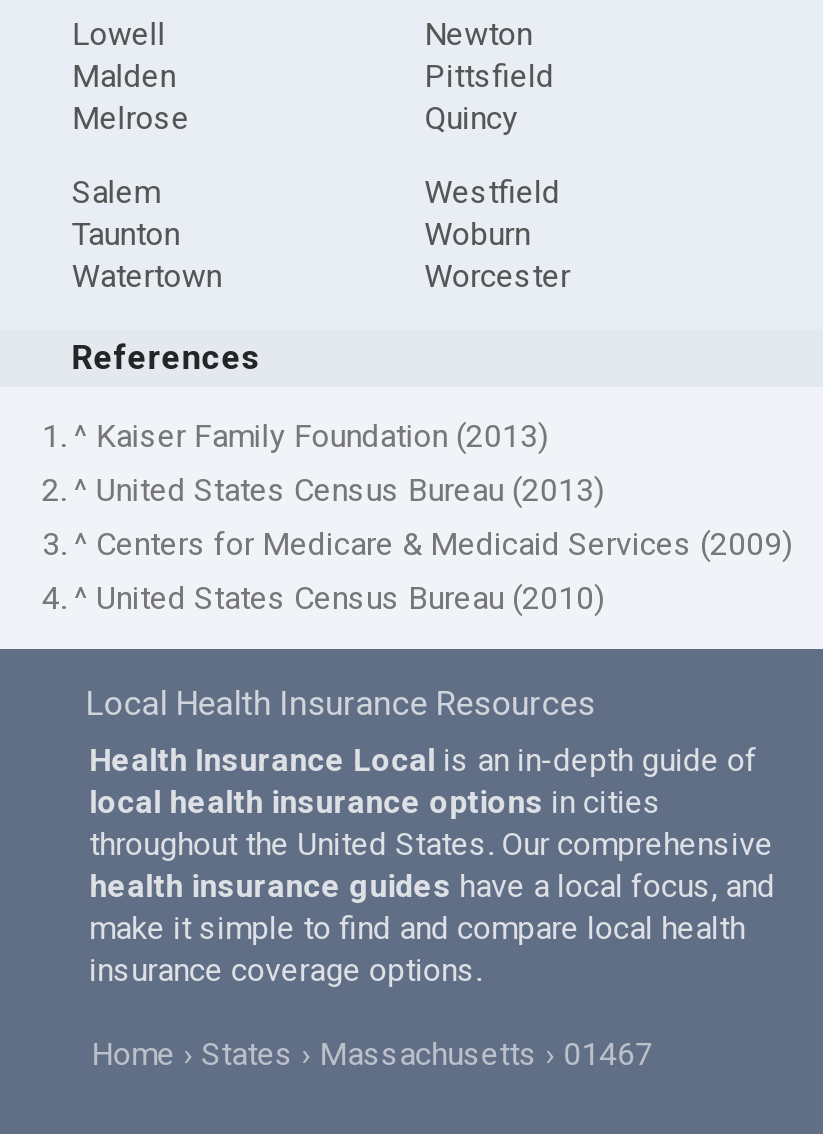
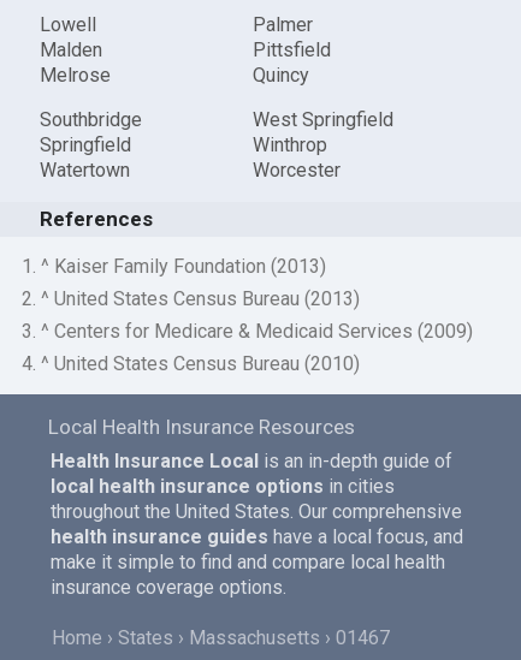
- Newton
+ Palmer

- Salem
- Taunton
+ Southbridge
+ Springfield

- Westfield
- Woburn
+ West Springfield
+ Winthrop
